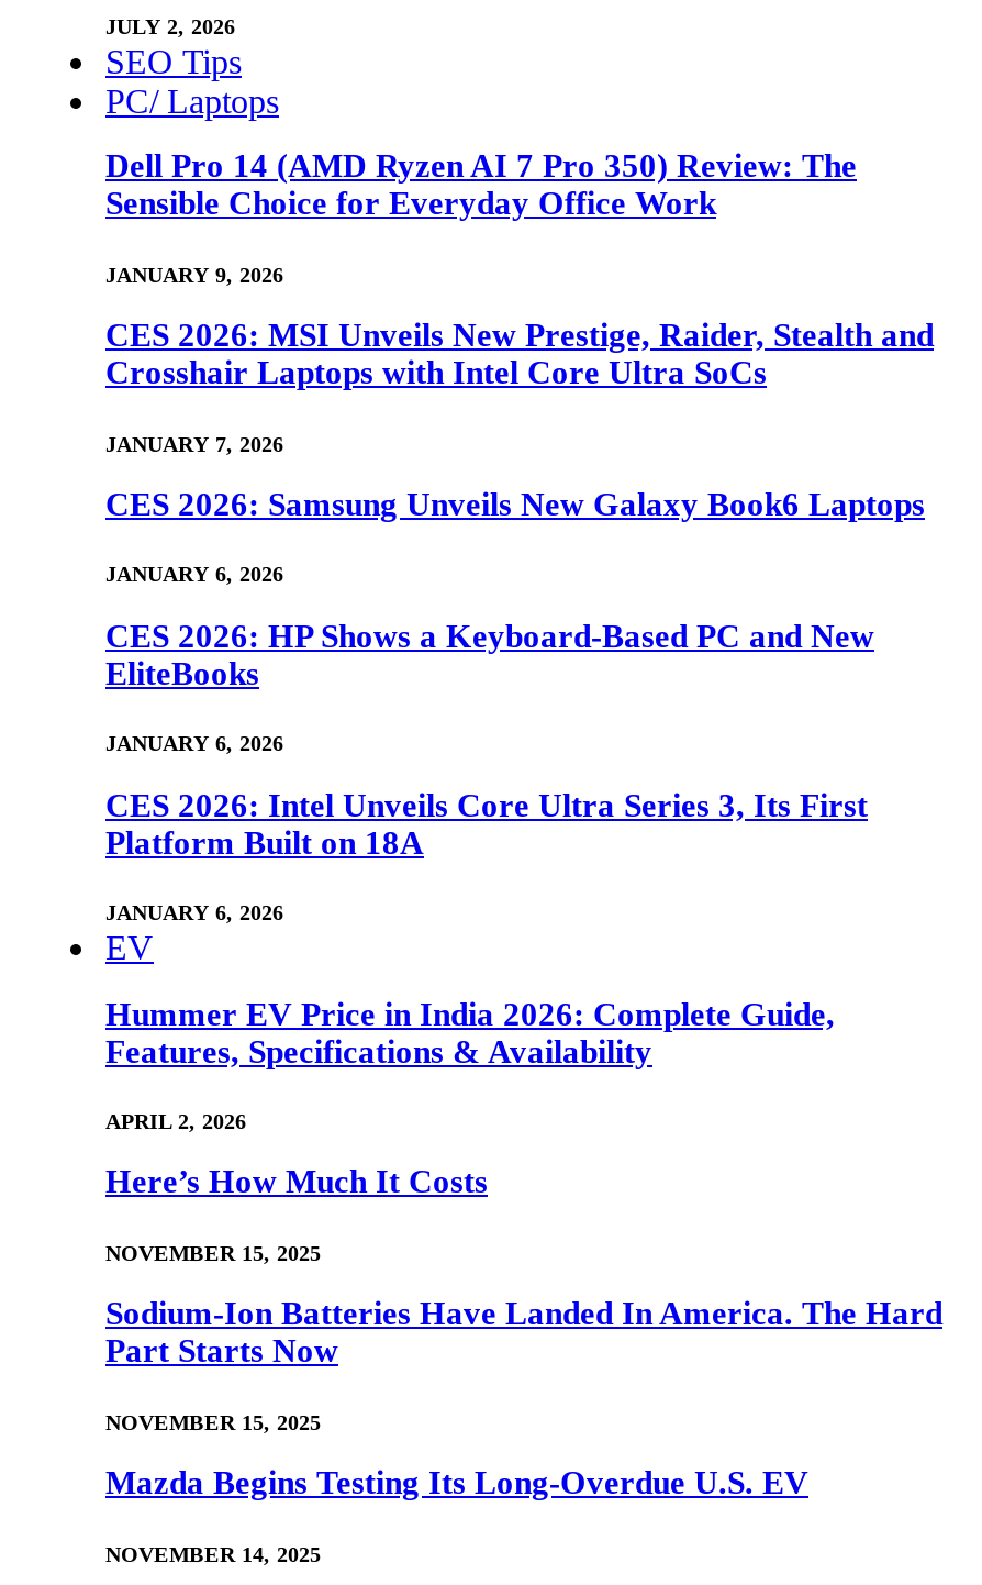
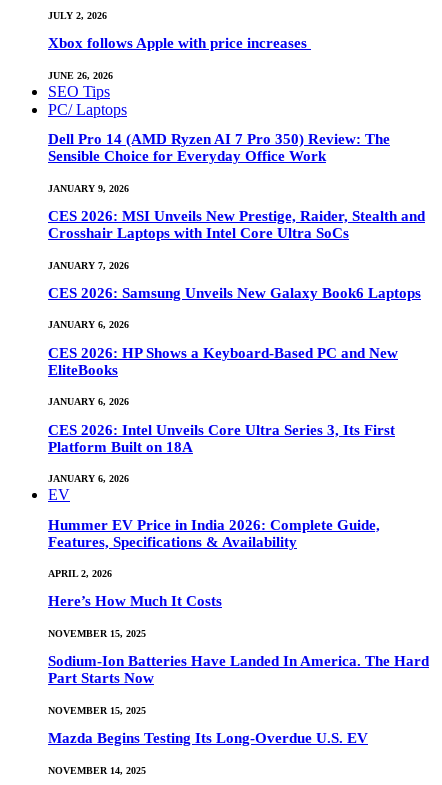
+ Xbox follows Apple with price increases
+ JUNE 26, 2026
